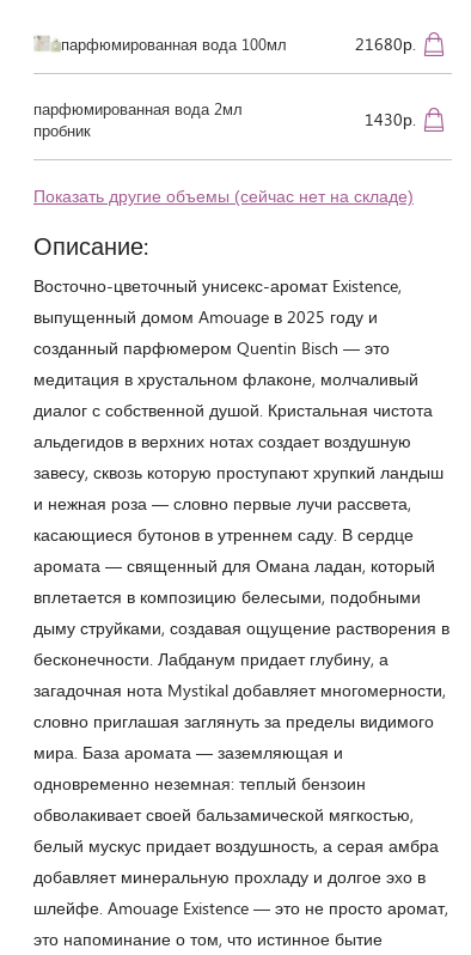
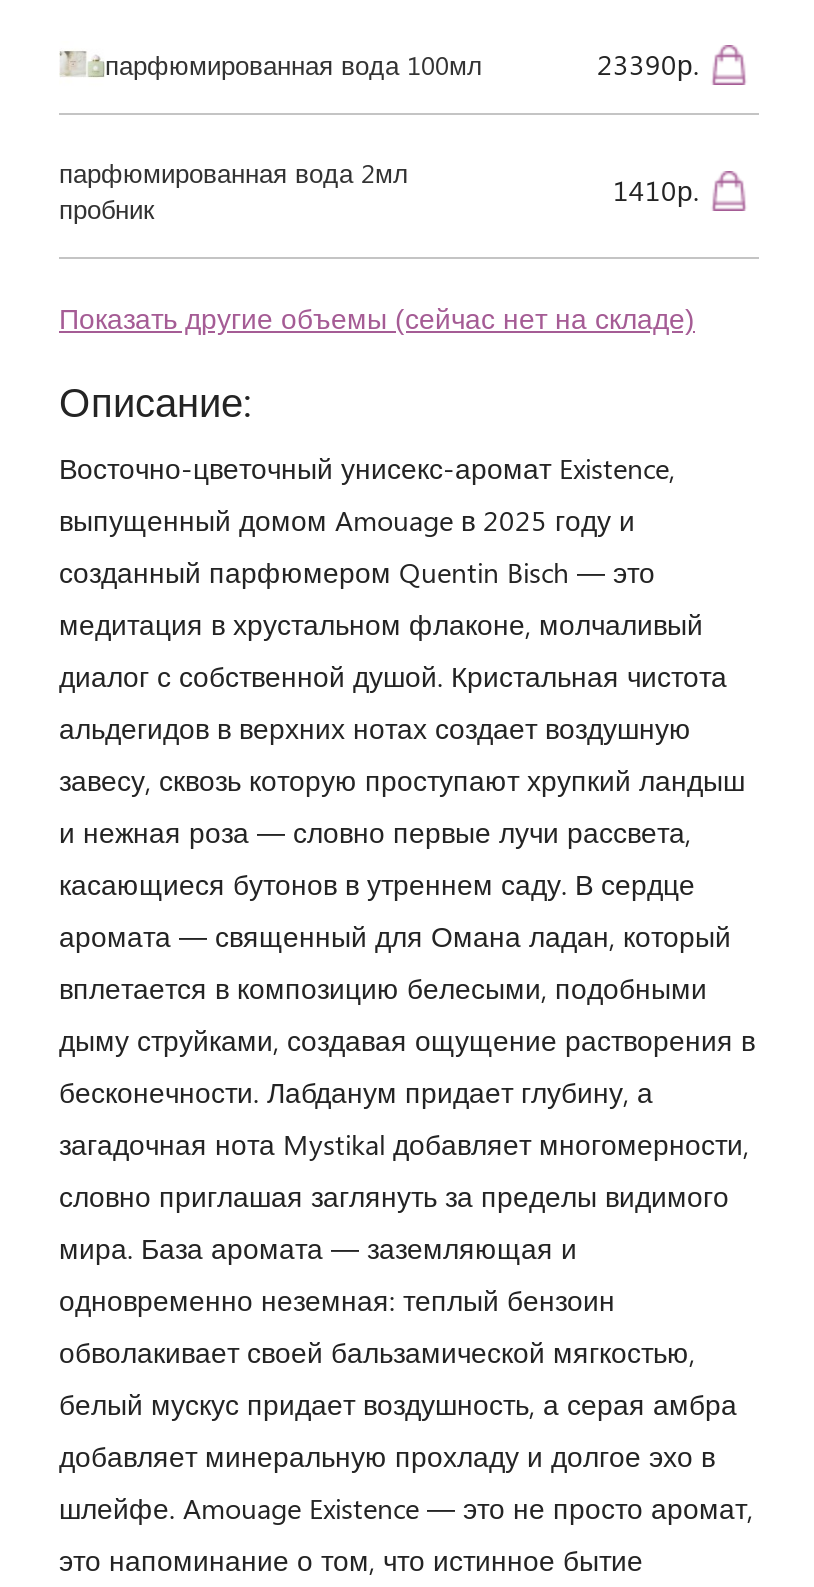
- 21680р.
+ 23390р.

- 1430р.
+ 1410р.
